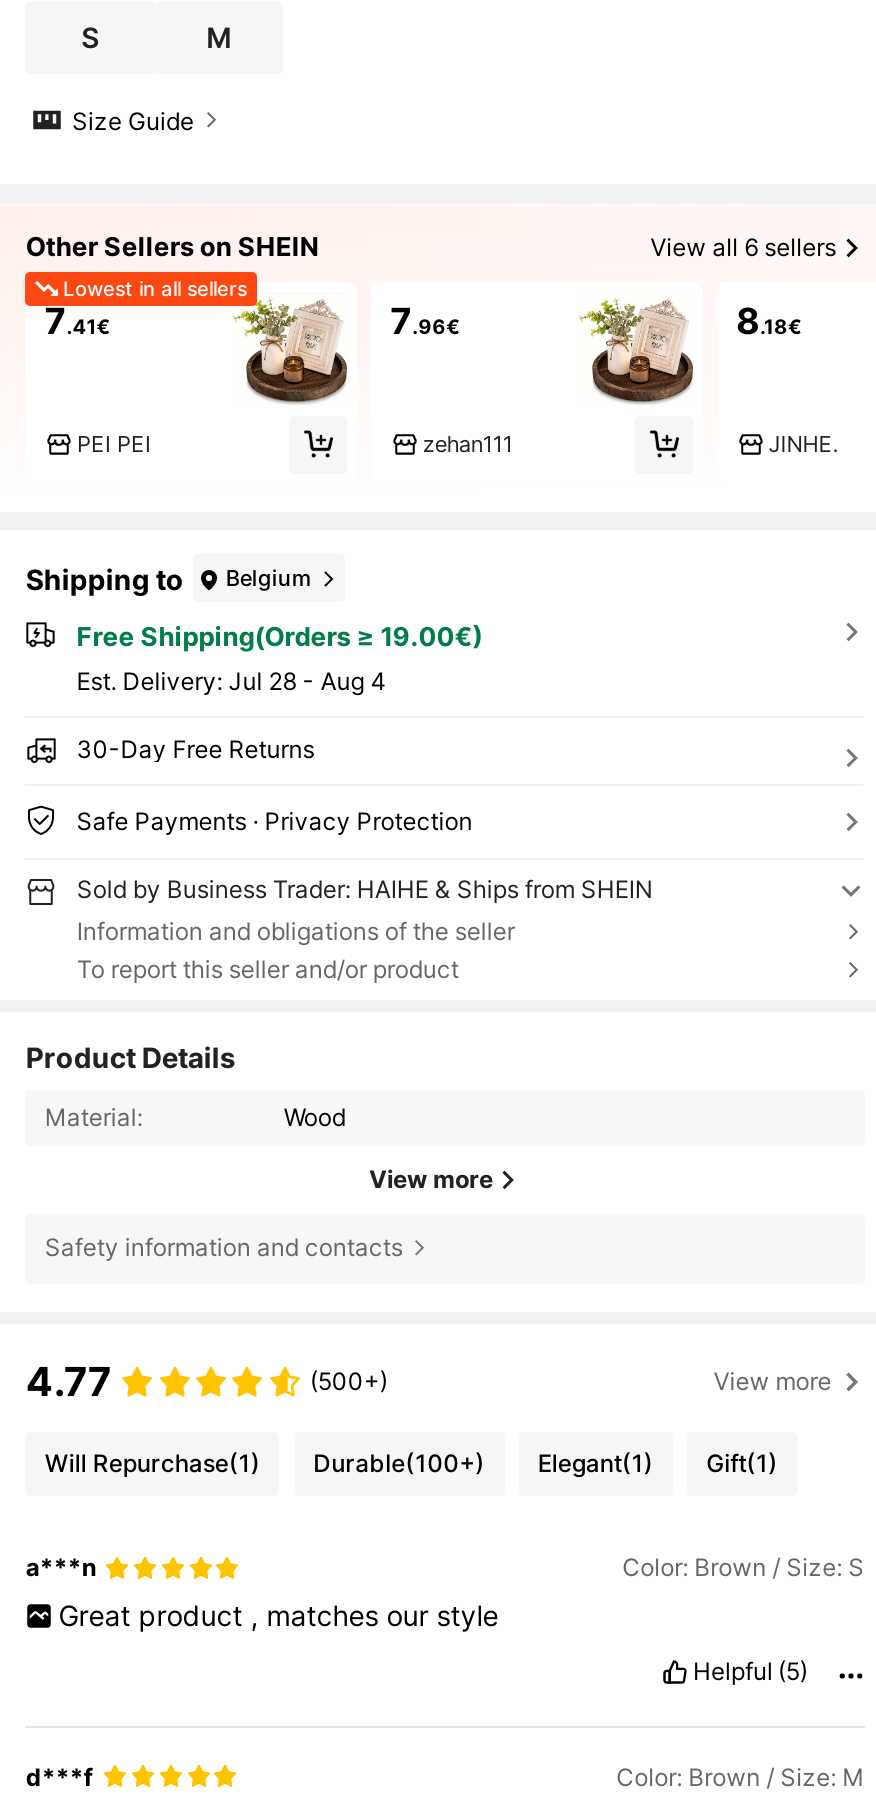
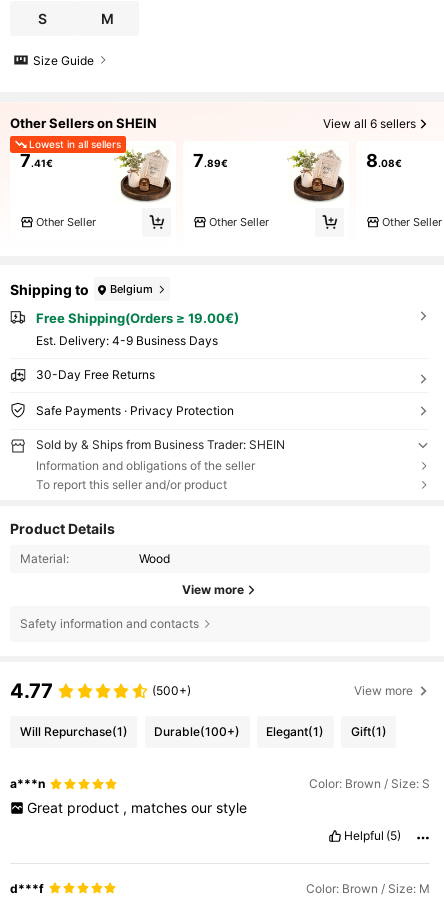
- 7.96€
+ 7.89€

- 8.18€
+ 8.08€

- PEI PEI
+ Other Seller

- zehan111
+ Other Seller

- JINHE.
+ Other Seller

- Est. Delivery: Jul 28 - Aug 4
+ Est. Delivery: 4-9 Business Days

- Sold by Business Trader: HAIHE & Ships from SHEIN
+ Sold by & Ships from Business Trader: SHEIN
